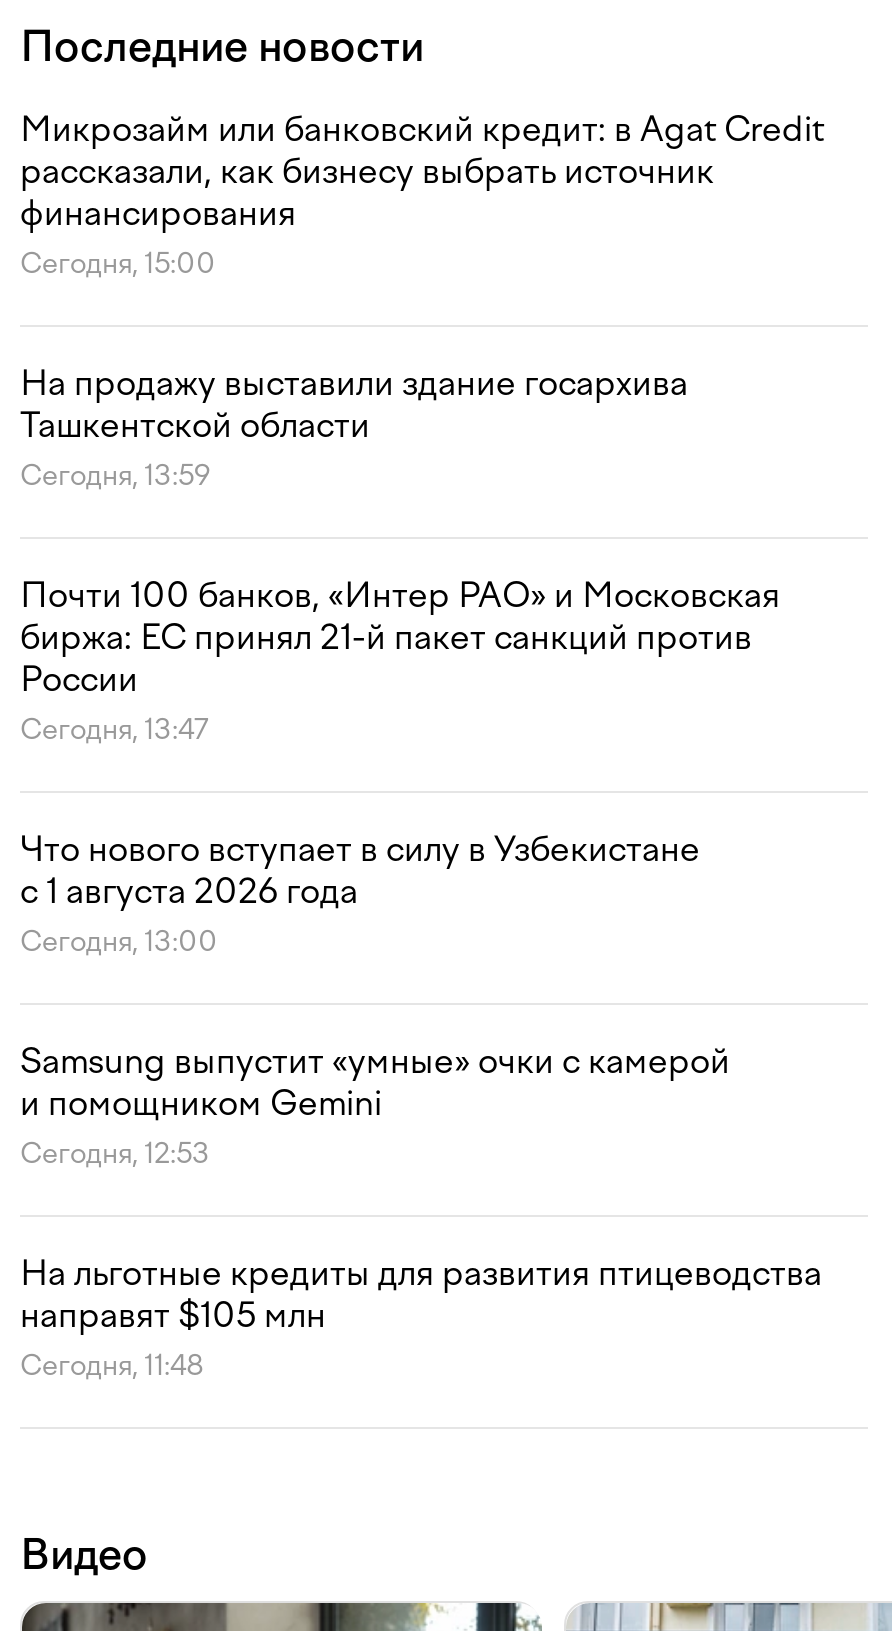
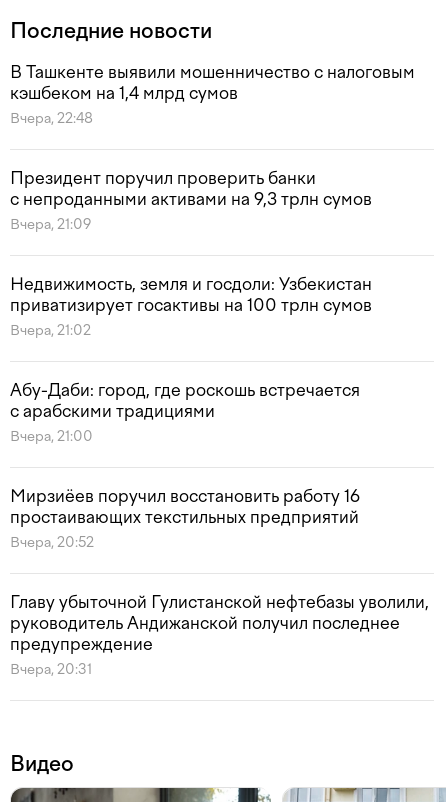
- Микрозайм или банковский кредит: в Agat Credit
- рассказали, как бизнесу выбрать источник
- финансирования
- Сегодня, 15:00
+ В Ташкенте выявили мошенничество с налоговым
+ кэшбеком на 1,4 млрд сумов
+ Вчера, 22:48

- На продажу выставили здание госархива
- Ташкентской области
- Сегодня, 13:59
+ Президент поручил проверить банки
+ с непроданными активами на 9,3 трлн сумов
+ Вчера, 21:09

- Почти 100 банков, «Интер РАО» и Московская
- биржа: ЕС принял 21-й пакет санкций против
- России
- Сегодня, 13:47
+ Недвижимость, земля и госдоли: Узбекистан
+ приватизирует госактивы на 100 трлн сумов
+ Вчера, 21:02

- Что нового вступает в силу в Узбекистане
- с 1 августа 2026 года
- Сегодня, 13:00
+ Абу-Даби: город, где роскошь встречается
+ с арабскими традициями
+ Вчера, 21:00

- Samsung выпустит «умные» очки с камерой
- и помощником Gemini
- Сегодня, 12:53
+ Мирзиёев поручил восстановить работу 16
+ простаивающих текстильных предприятий
+ Вчера, 20:52

- На льготные кредиты для развития птицеводства
- направят $105 млн
- Сегодня, 11:48
+ Главу убыточной Гулистанской нефтебазы уволили,
+ руководитель Андижанской получил последнее
+ предупреждение
+ Вчера, 20:31
